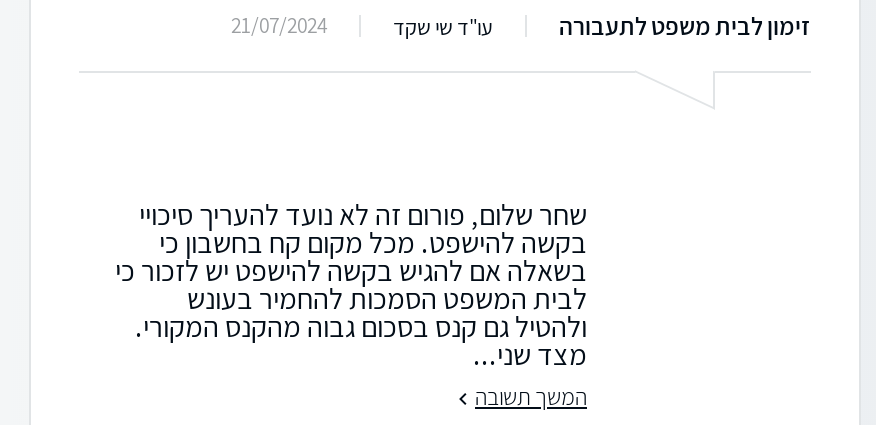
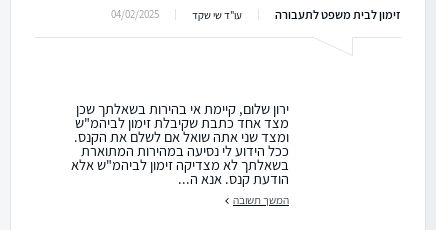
- 21/07/2024
+ 04/02/2025

- שחר שלום, פורום זה לא נועד להעריך סיכויי
- בקשה להישפט. מכל מקום קח בחשבון כי
- בשאלה אם להגיש בקשה להישפט יש לזכור כי
- לבית המשפט הסמכות להחמיר בעונש
- ולהטיל גם קנס בסכום גבוה מהקנס המקורי.
- מצד שני...
+ ירון שלום, קיימת אי בהירות בשאלתך שכן
+ מצד אחד כתבת שקיבלת זימון לביהמ"ש
+ ומצד שני אתה שואל אם לשלם את הקנס.
+ ככל הידוע לי נסיעה במהירות המתוארת
+ בשאלתך לא מצדיקה זימון לביהמ"ש אלא
+ הודעת קנס. אנא ה...
